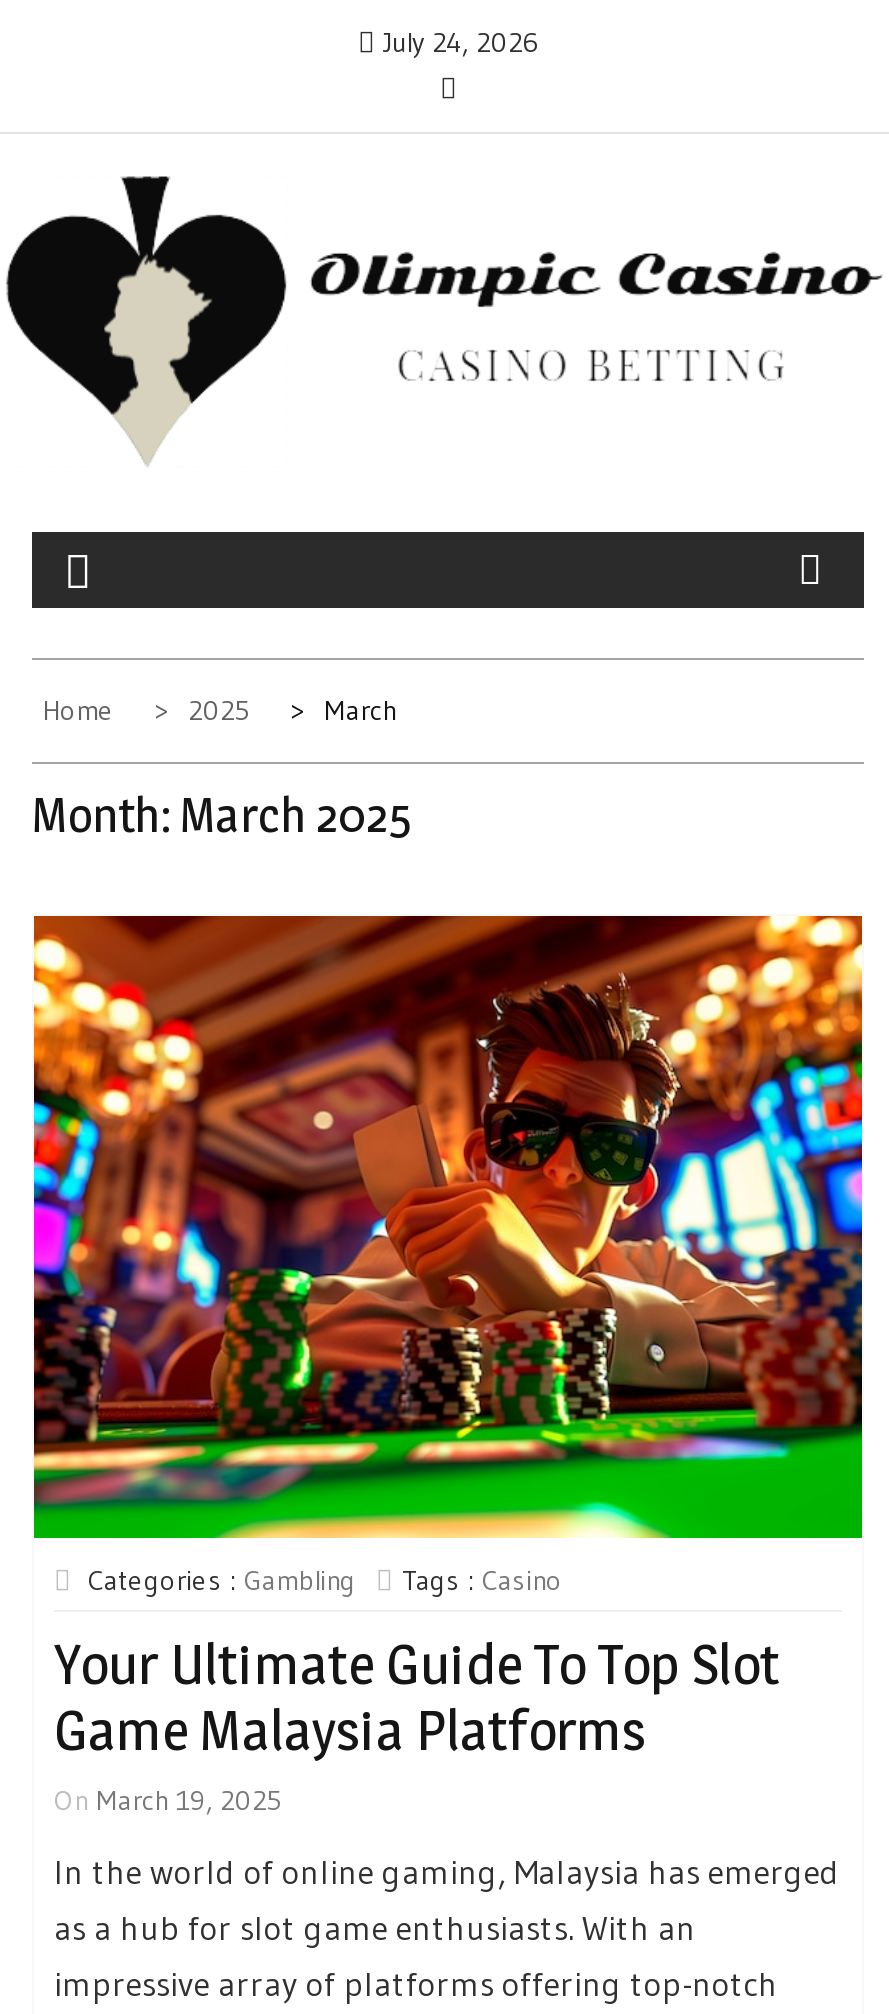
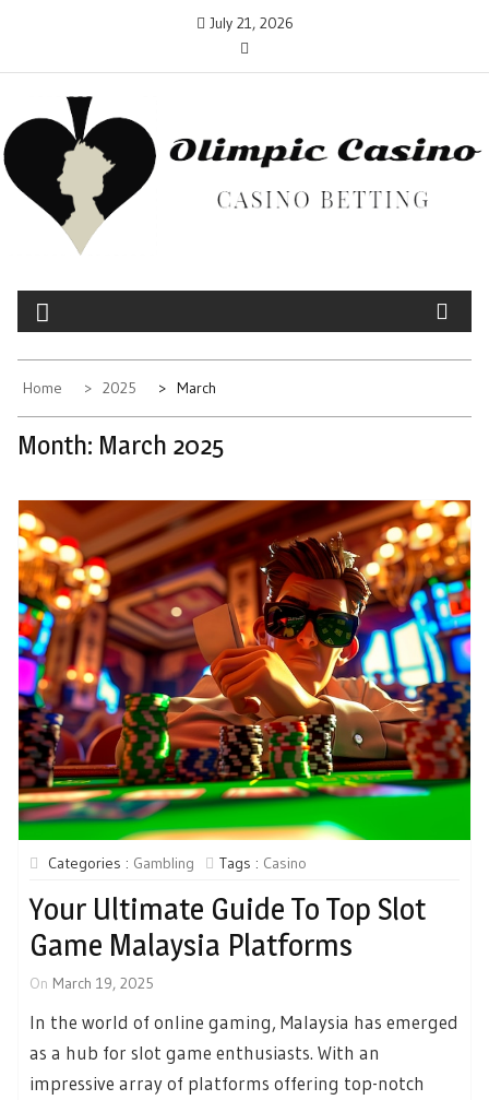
- July 24, 2026
+ July 21, 2026
